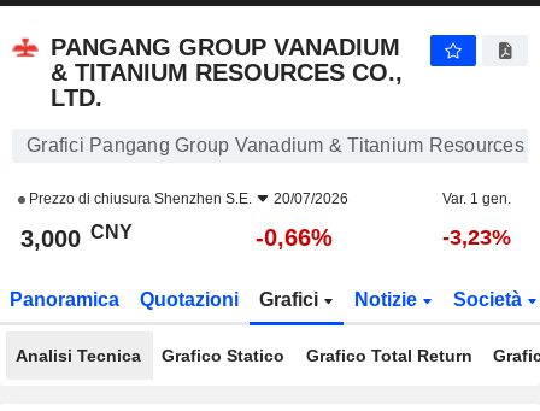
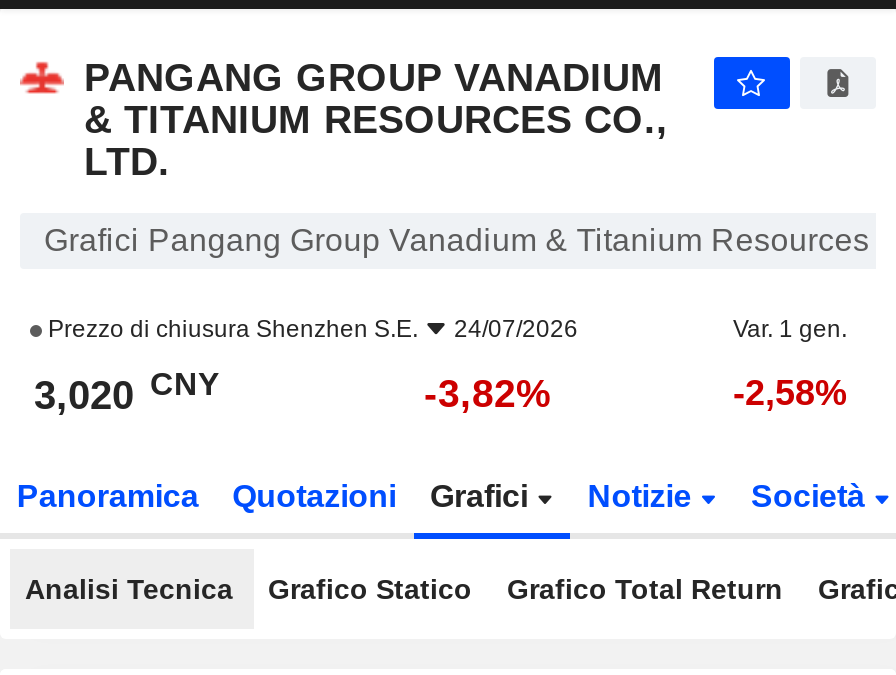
- Prezzo di chiusura Shenzhen S.E. 20/07/2026
+ Prezzo di chiusura Shenzhen S.E. 24/07/2026

- 3,000 CNY
+ 3,020 CNY

- -0,66%
+ -3,82%

- -3,23%
+ -2,58%
